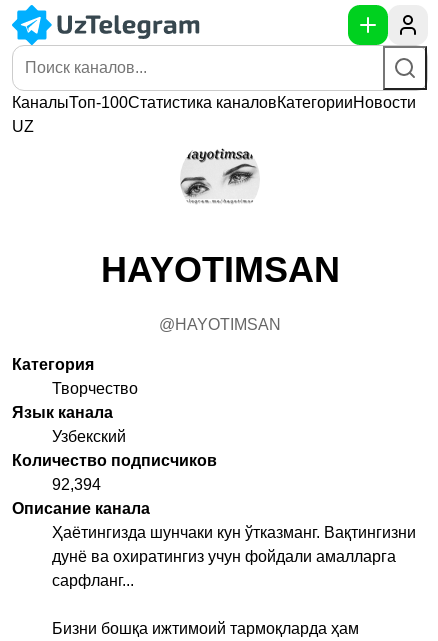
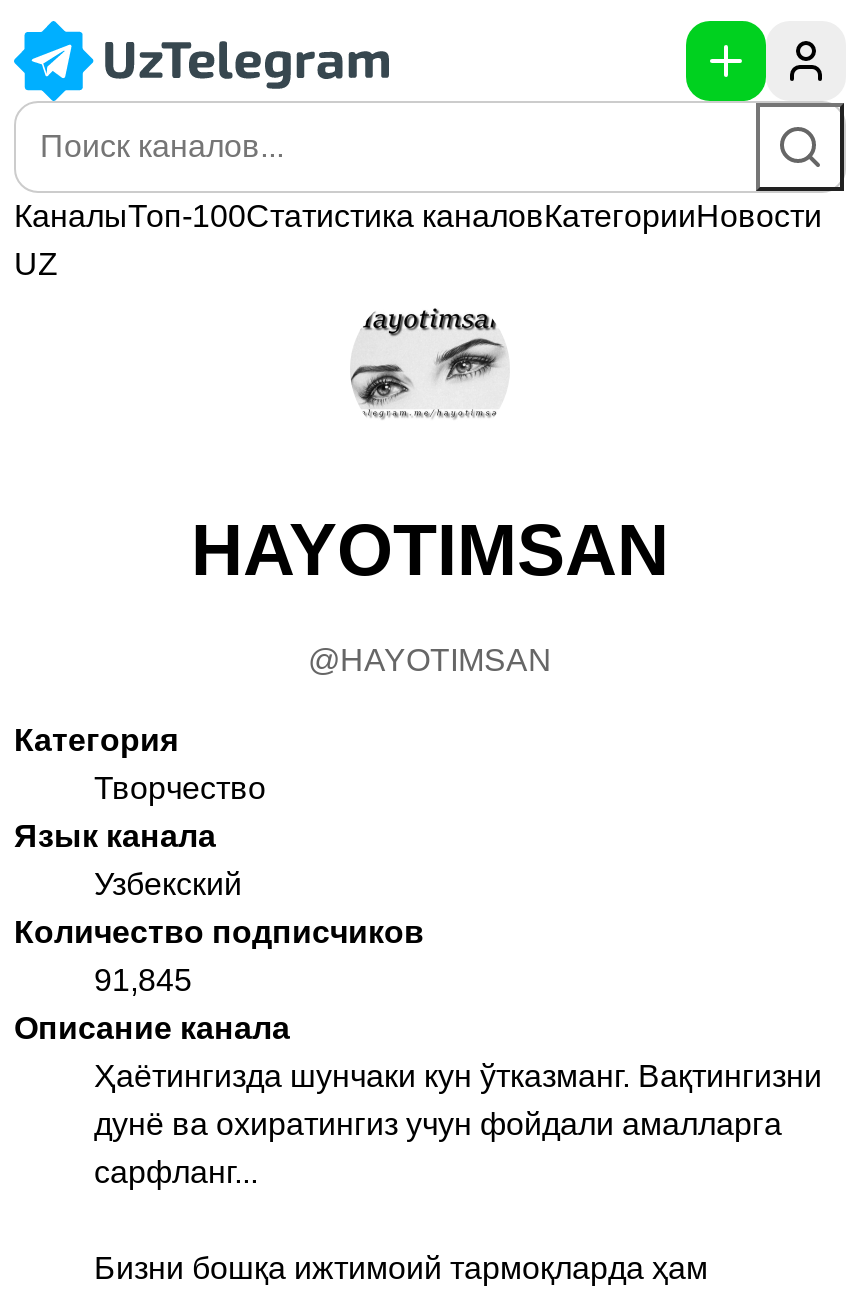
- 92,394
+ 91,845
